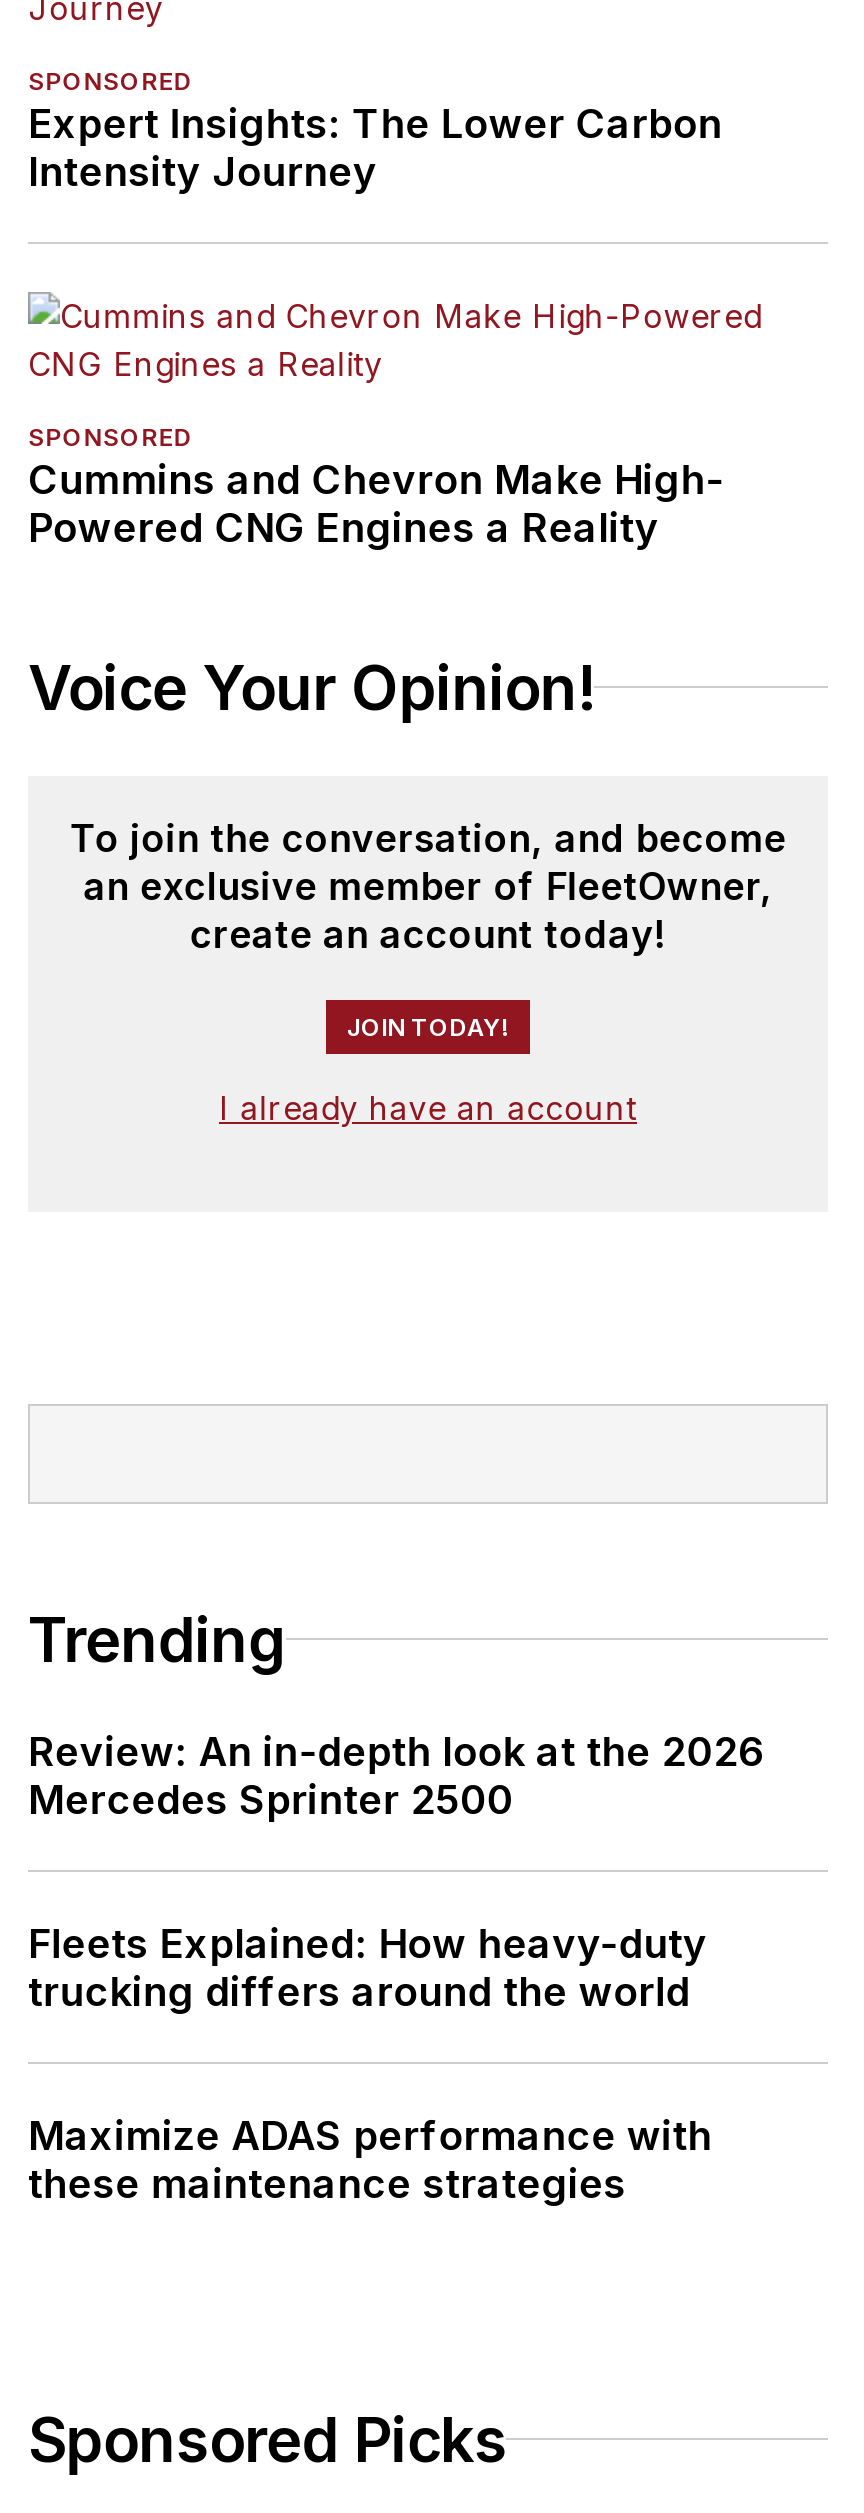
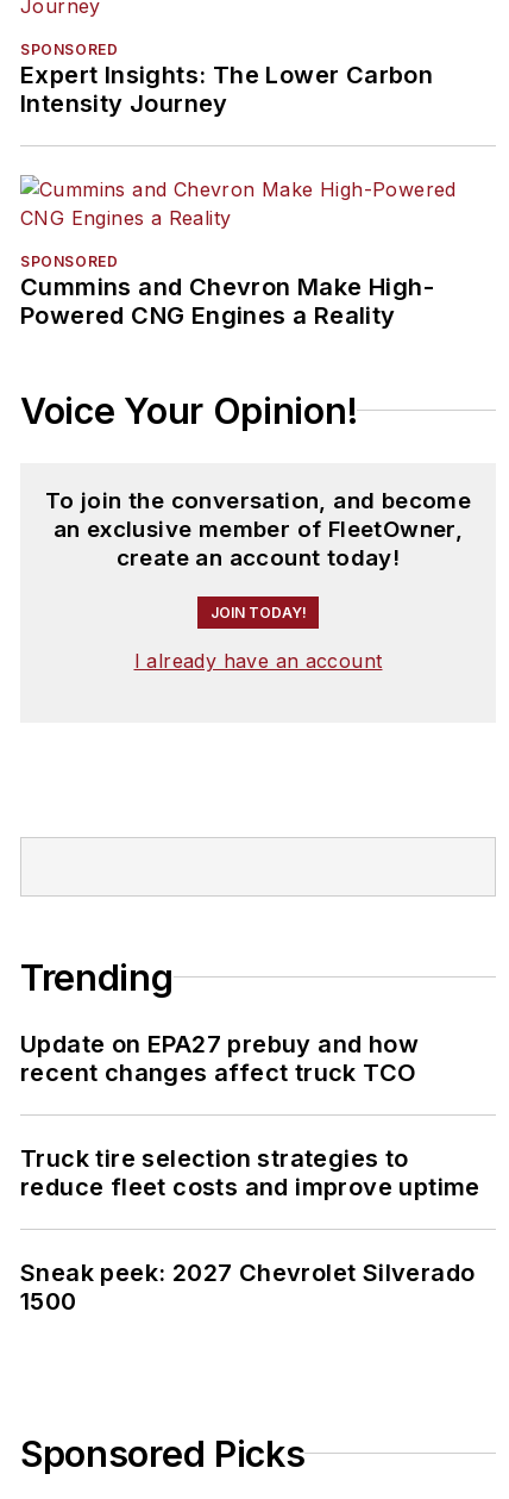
- Review: An in-depth look at the 2026
- Mercedes Sprinter 2500
+ Update on EPA27 prebuy and how
+ recent changes affect truck TCO

- Fleets Explained: How heavy-duty
- trucking differs around the world
+ Truck tire selection strategies to
+ reduce fleet costs and improve uptime

- Maximize ADAS performance with
- these maintenance strategies
+ Sneak peek: 2027 Chevrolet Silverado
+ 1500
